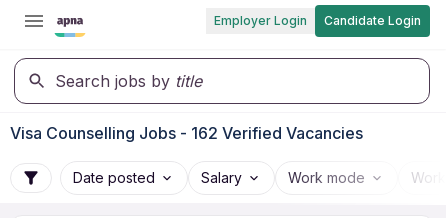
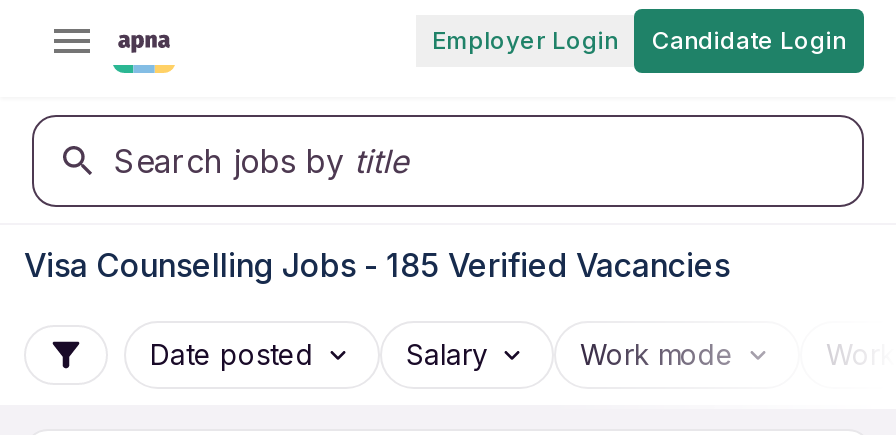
- Visa Counselling Jobs - 162 Verified Vacancies
+ Visa Counselling Jobs - 185 Verified Vacancies
